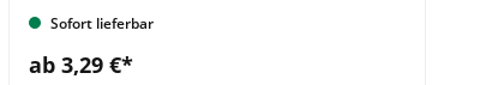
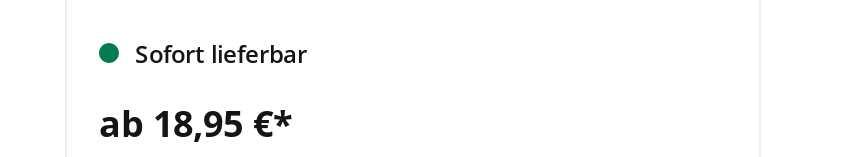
- ab 3,29 €*
+ ab 18,95 €*
